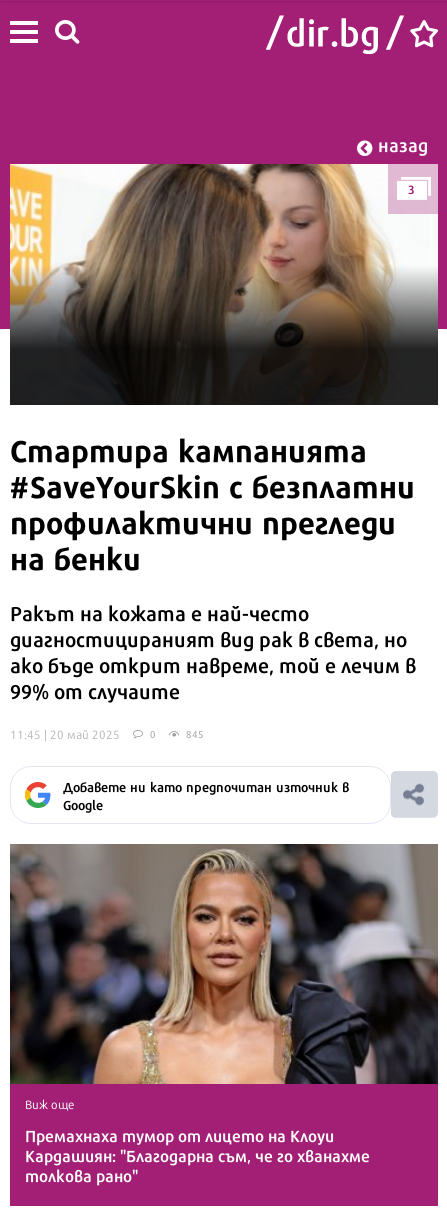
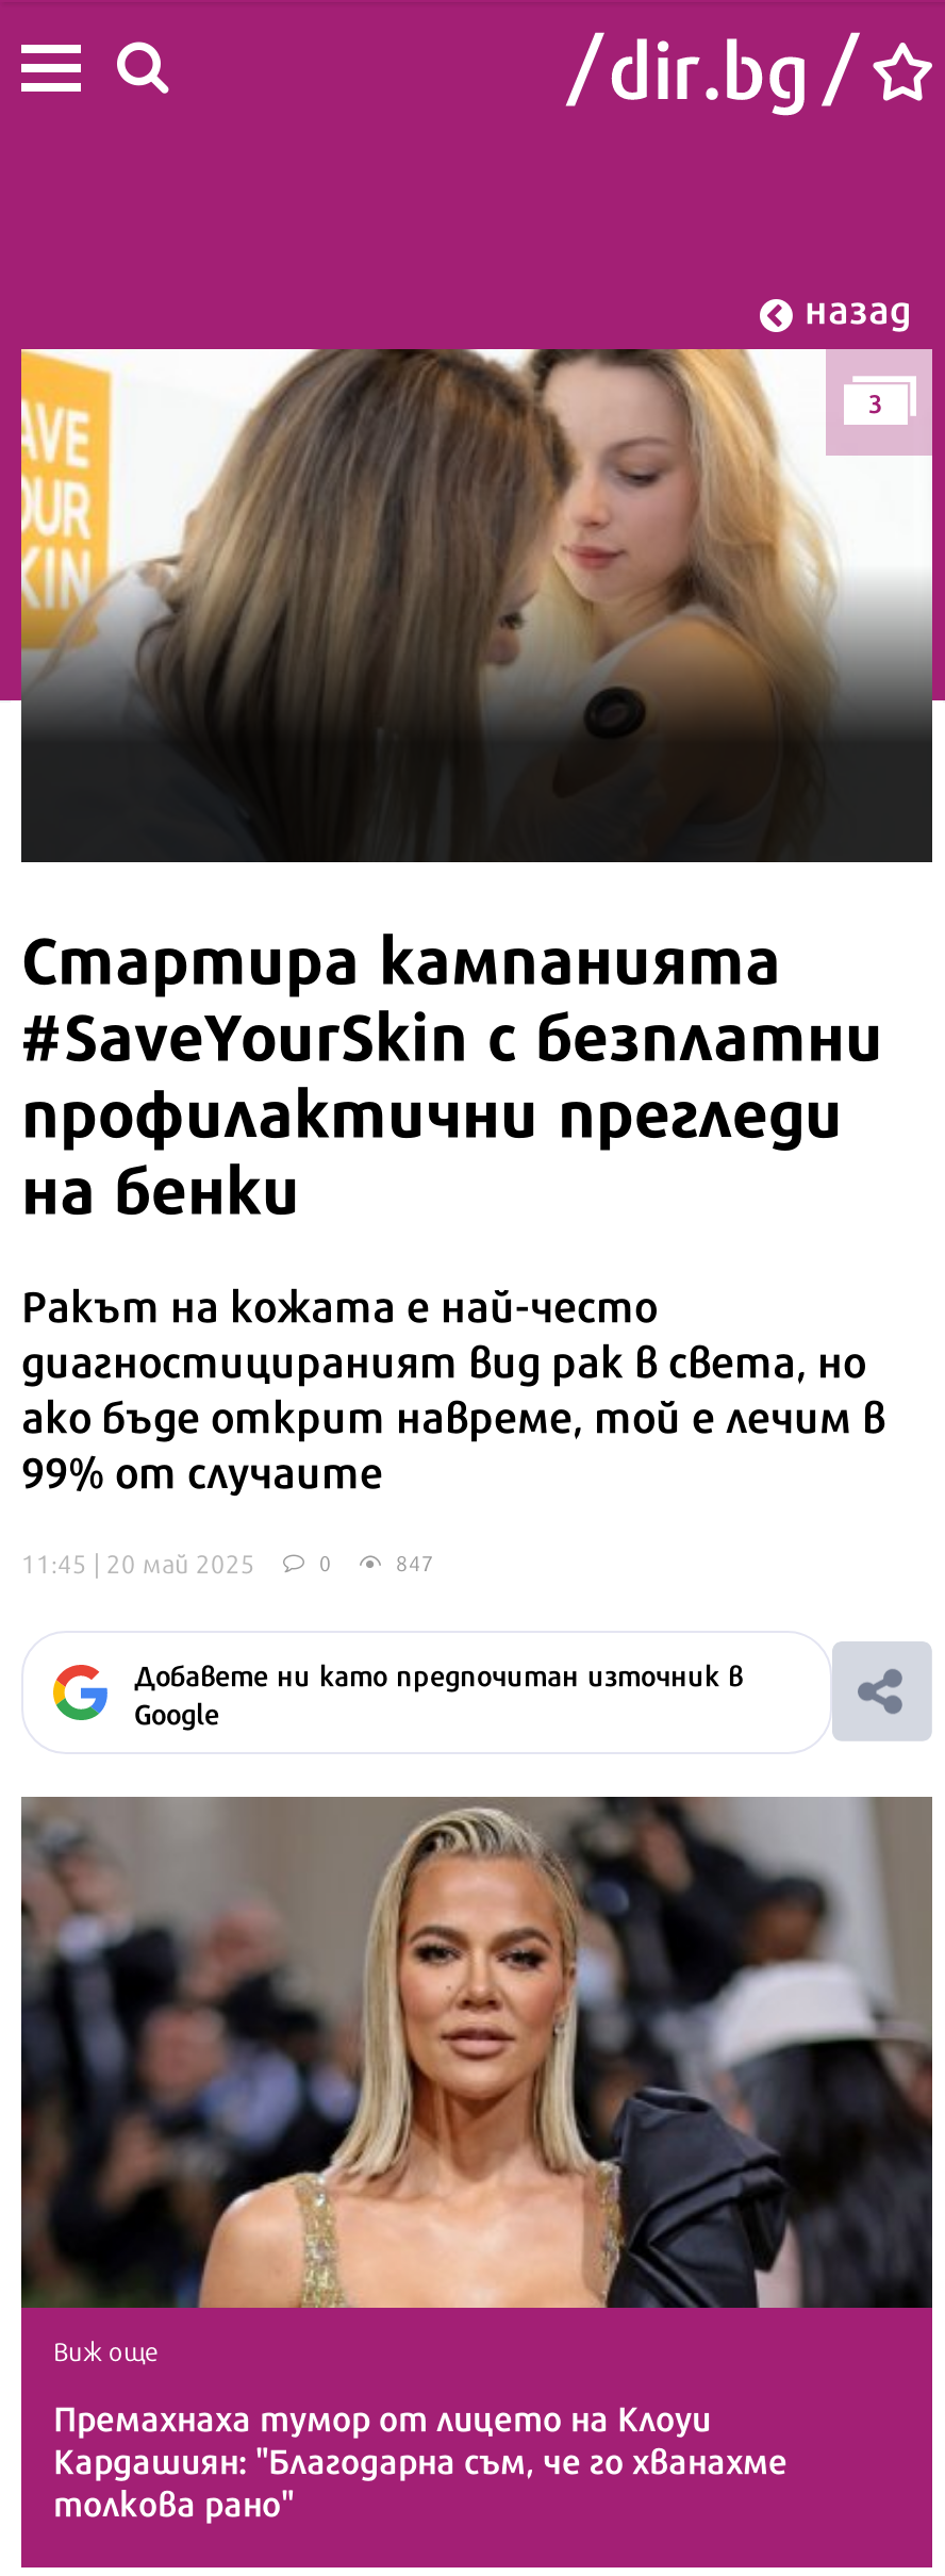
- 845
+ 847
